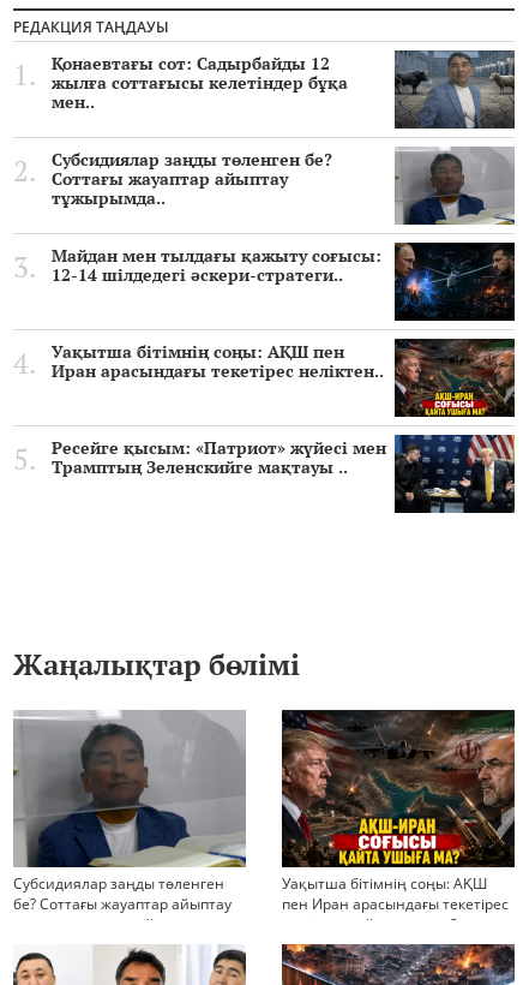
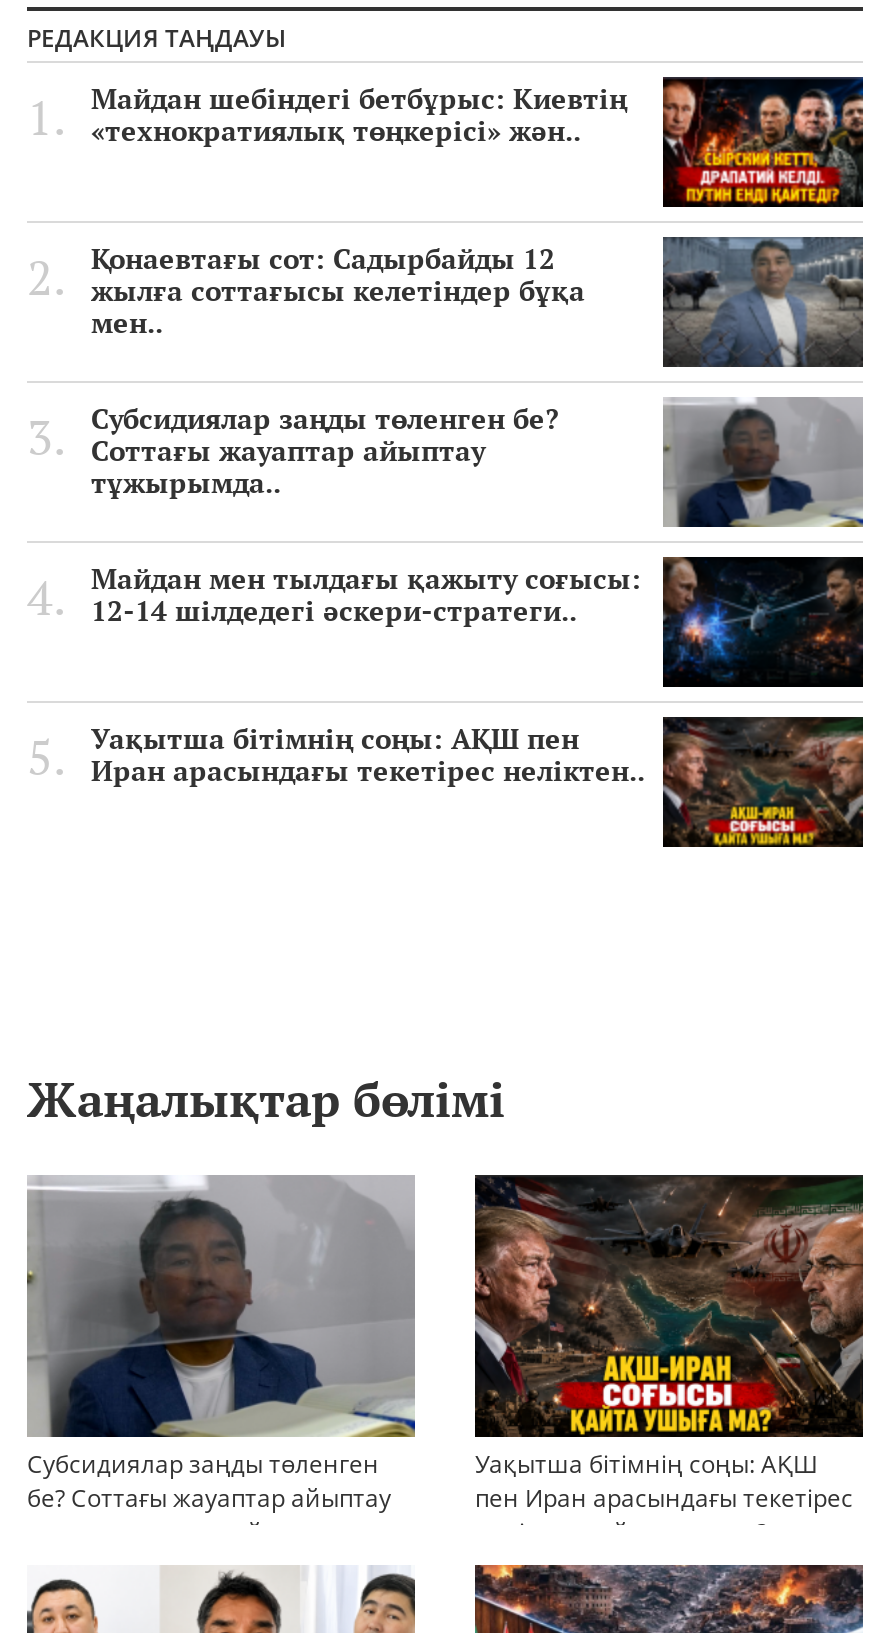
+ [image]
+ Майдан шебіндегі бетбұрыс: Киевтің
+ «технократиялық төңкерісі» жән..

moved down: [image] | Қонаевтағы сот: Садырбайды 12 | жылға соттағысы келетіндер бұқа | ... | Уақытша бітімнің соңы: АҚШ пен | Иран арасындағы текетірес неліктен..

- [image]
- Ресейге қысым: «Патриот» жүйесі мен
- Трамптың Зеленскийге мақтауы ..
